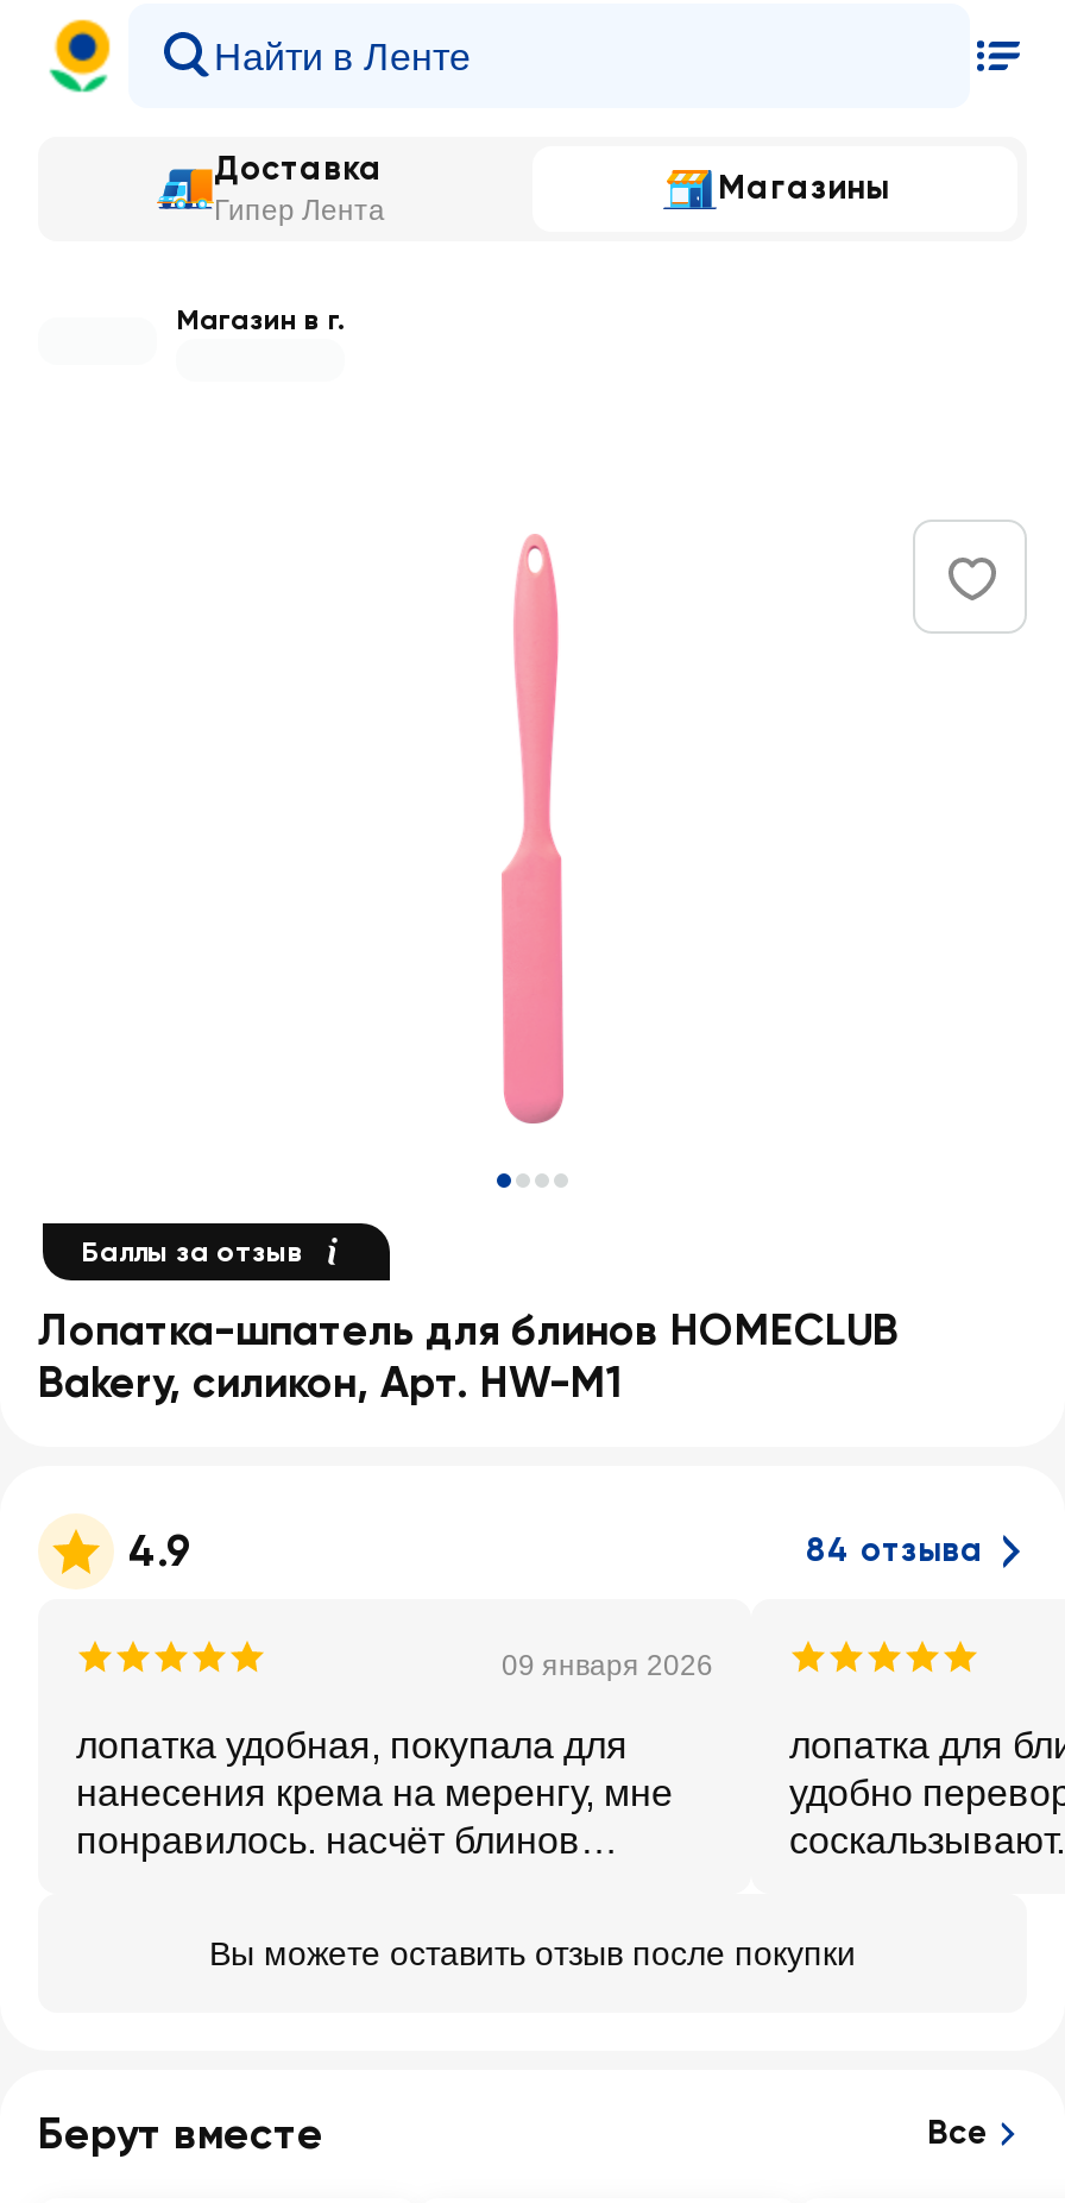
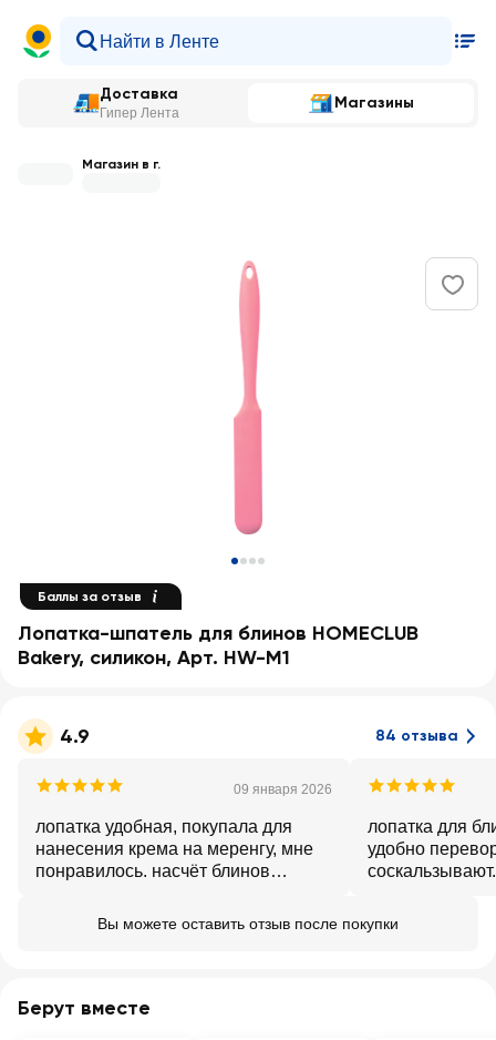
- Все
